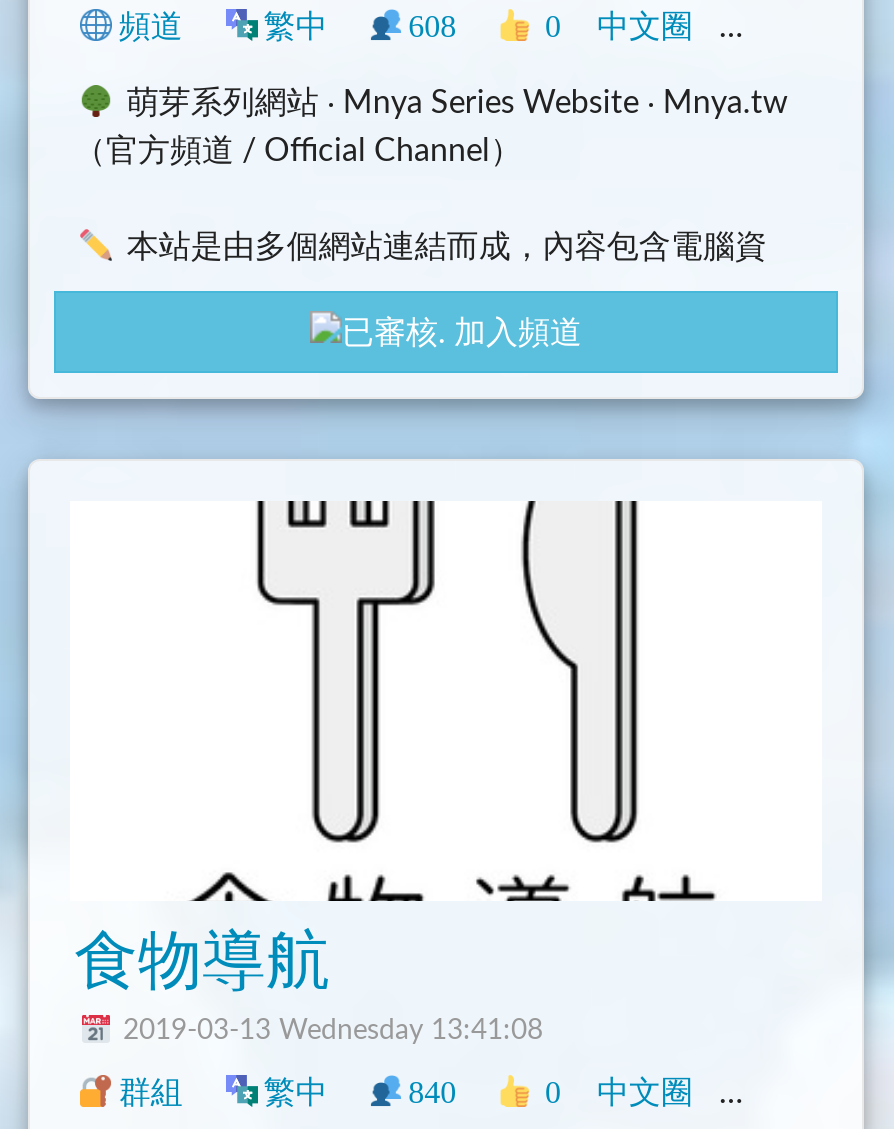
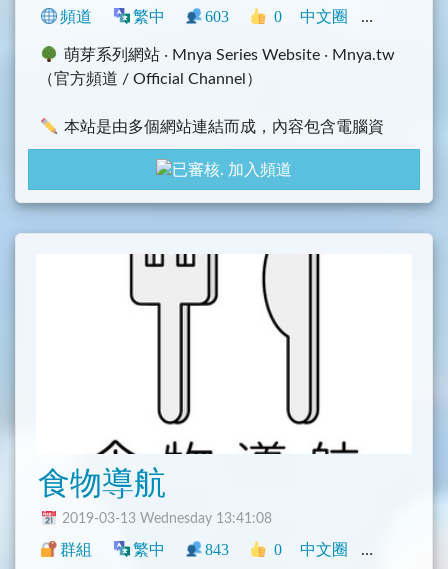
- 608
+ 603

- 840
+ 843
